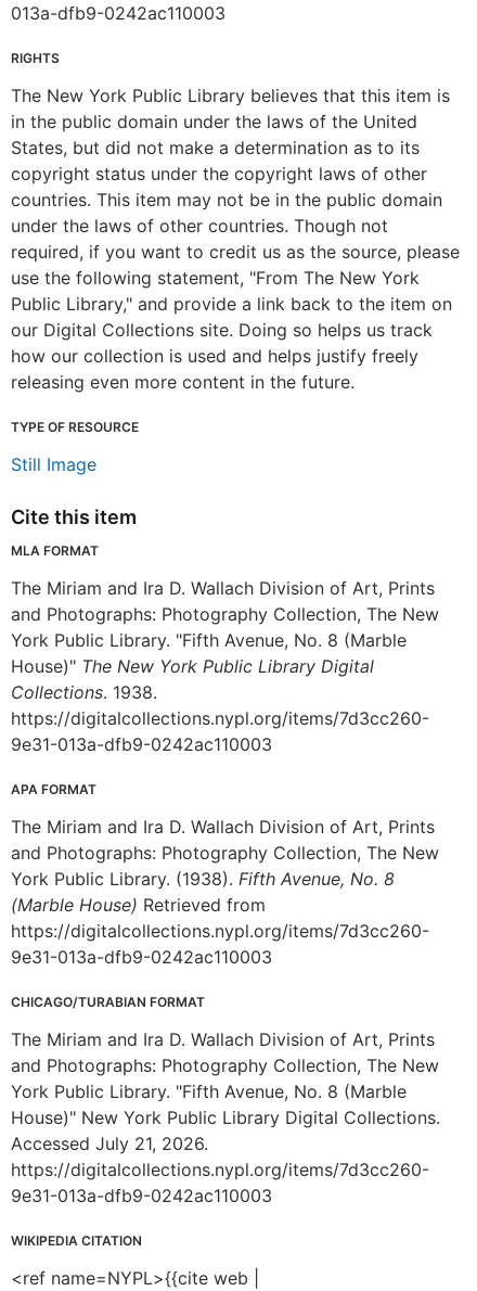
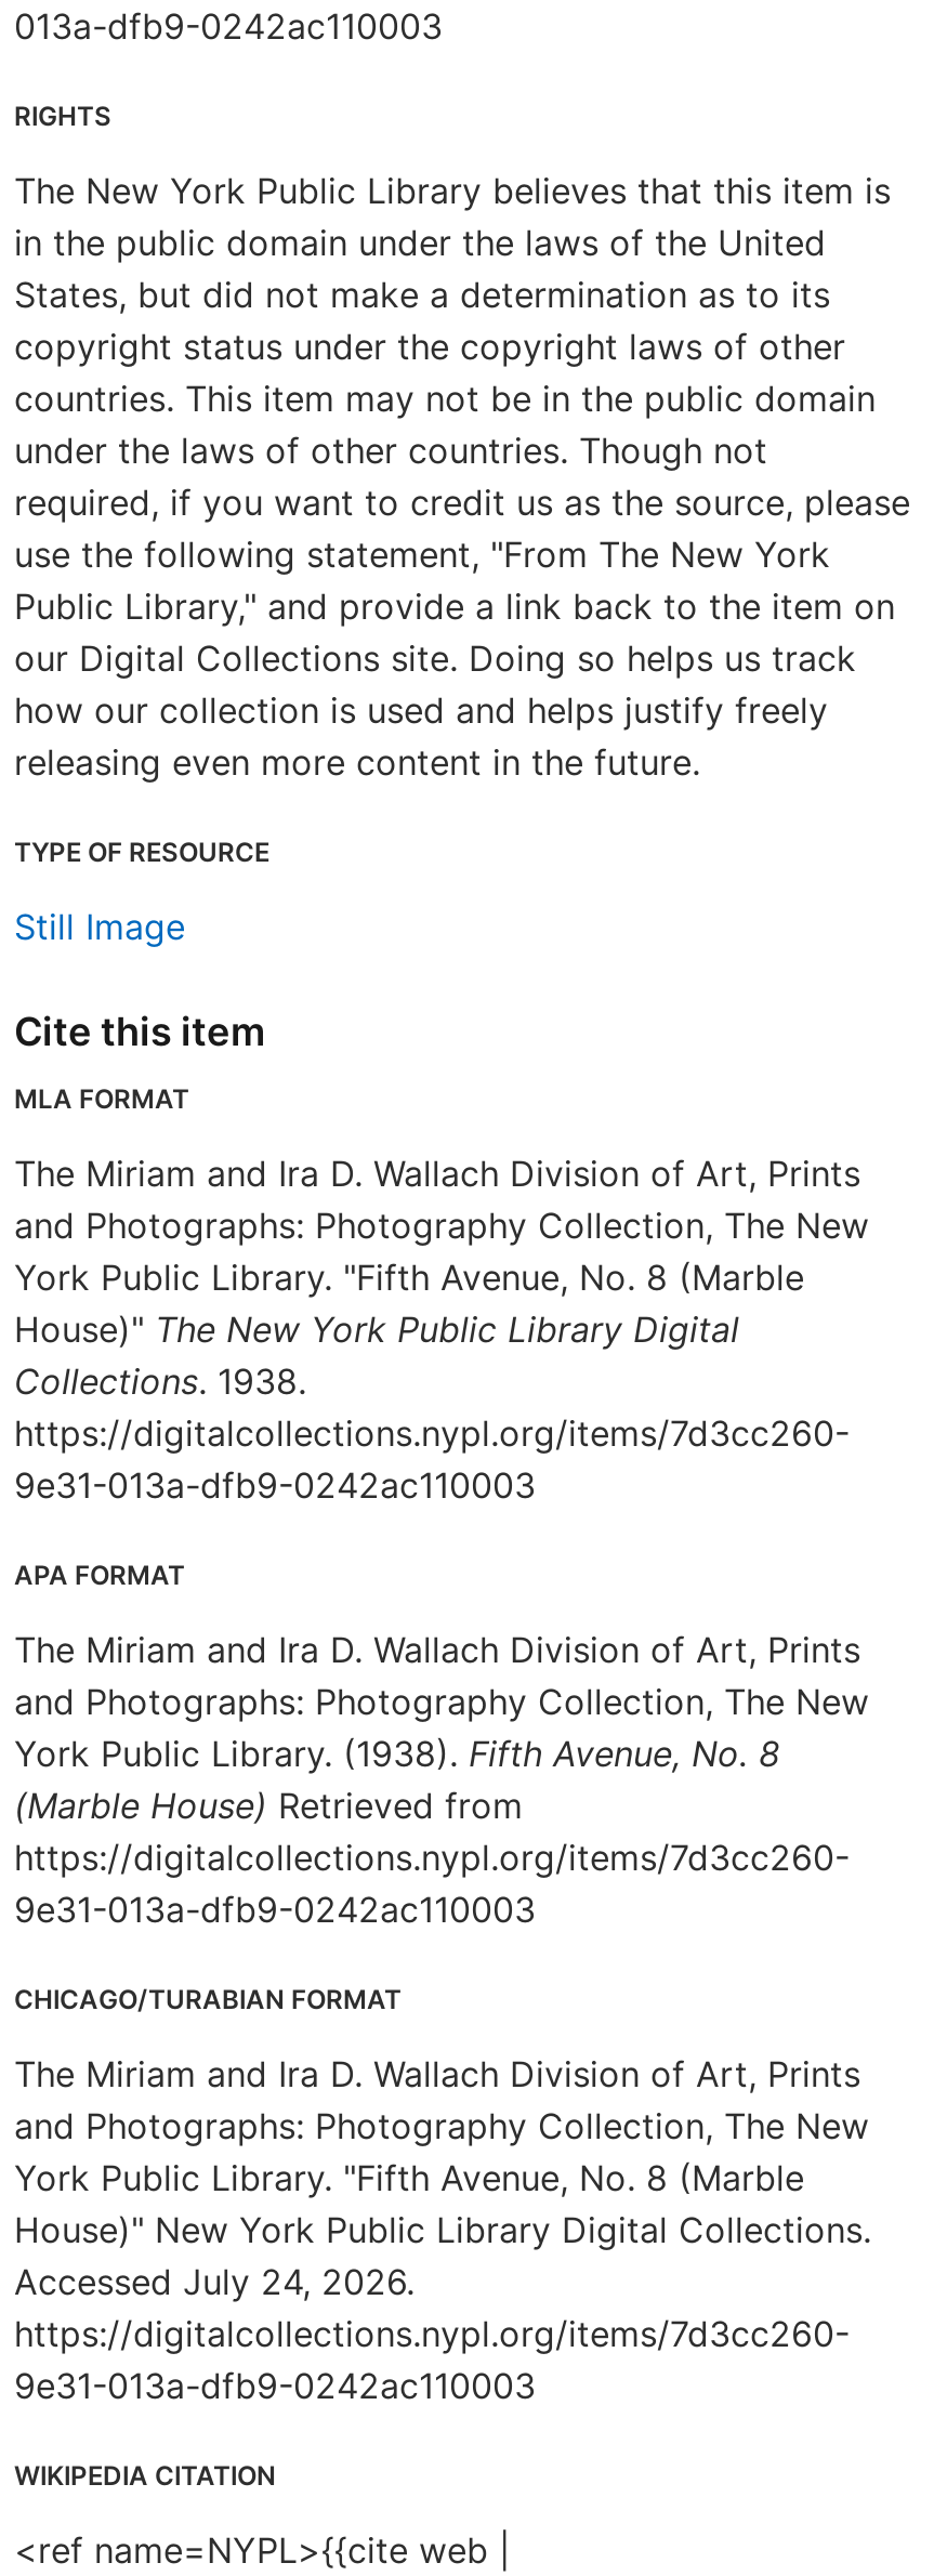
- Accessed July 21, 2026.
+ Accessed July 24, 2026.
